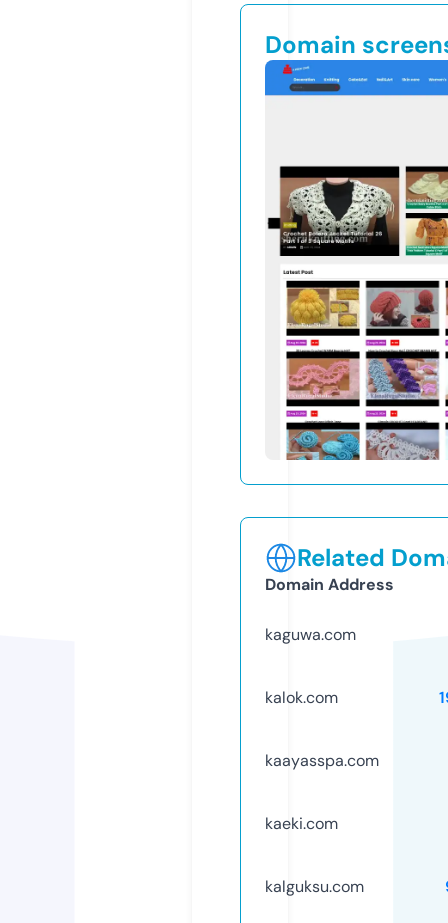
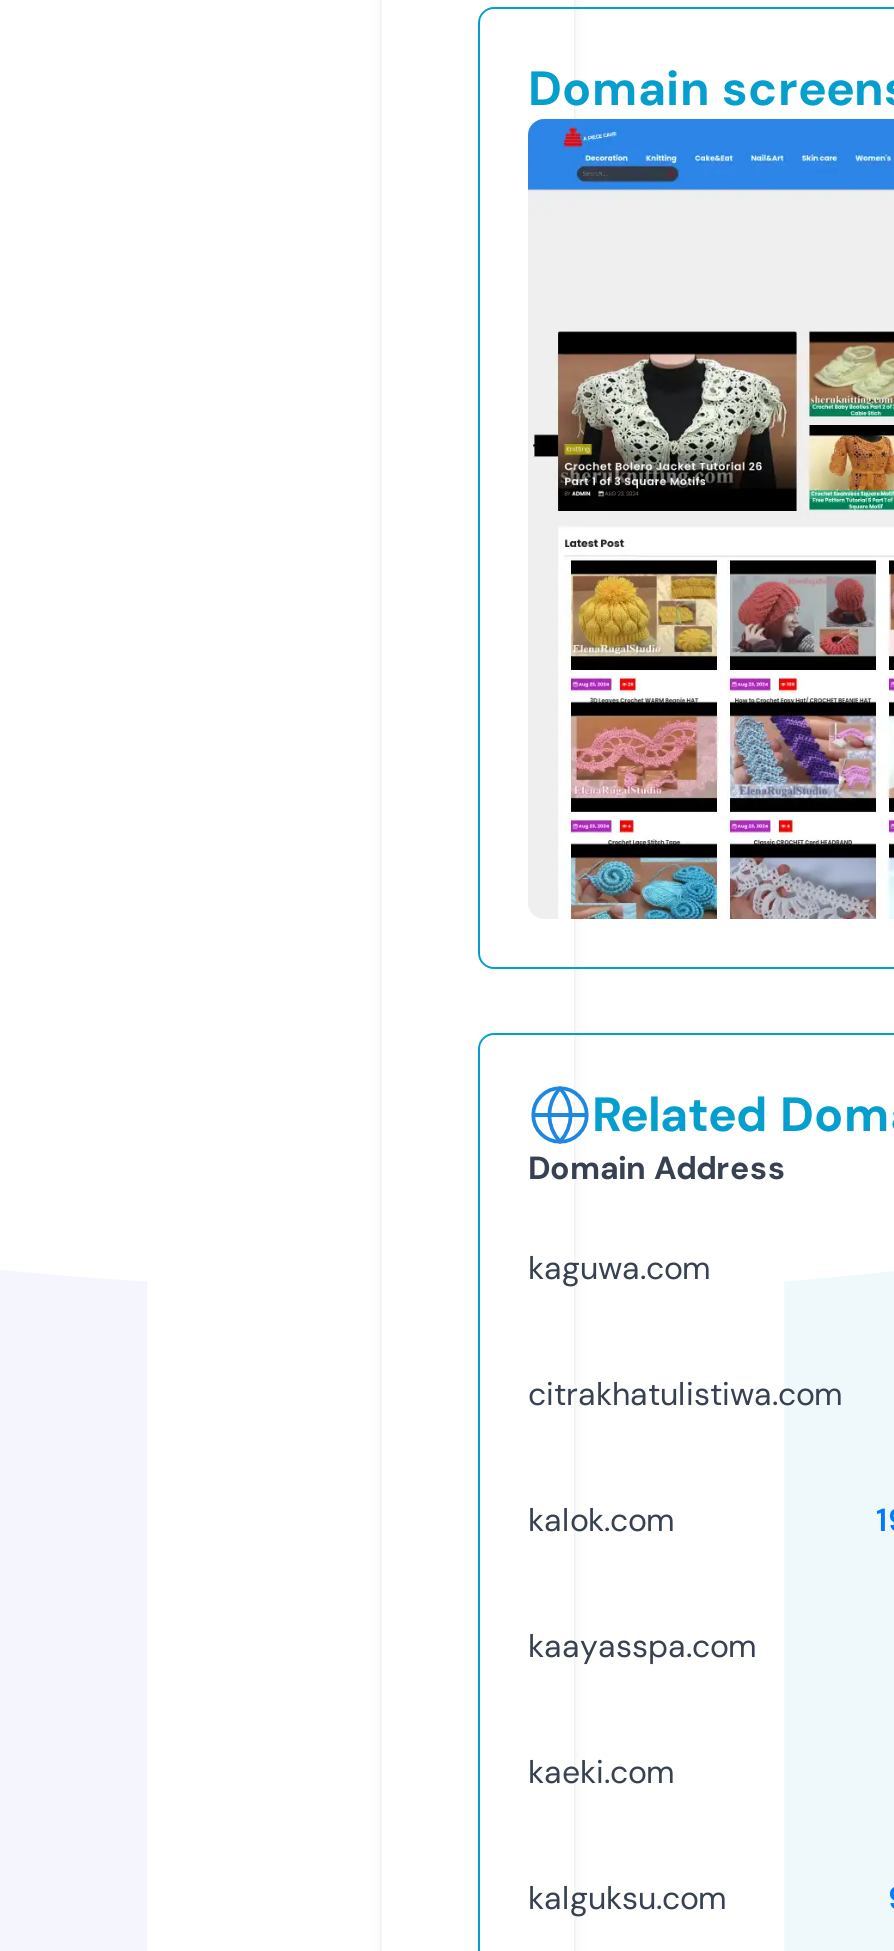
+ citrakhatulistiwa.com
